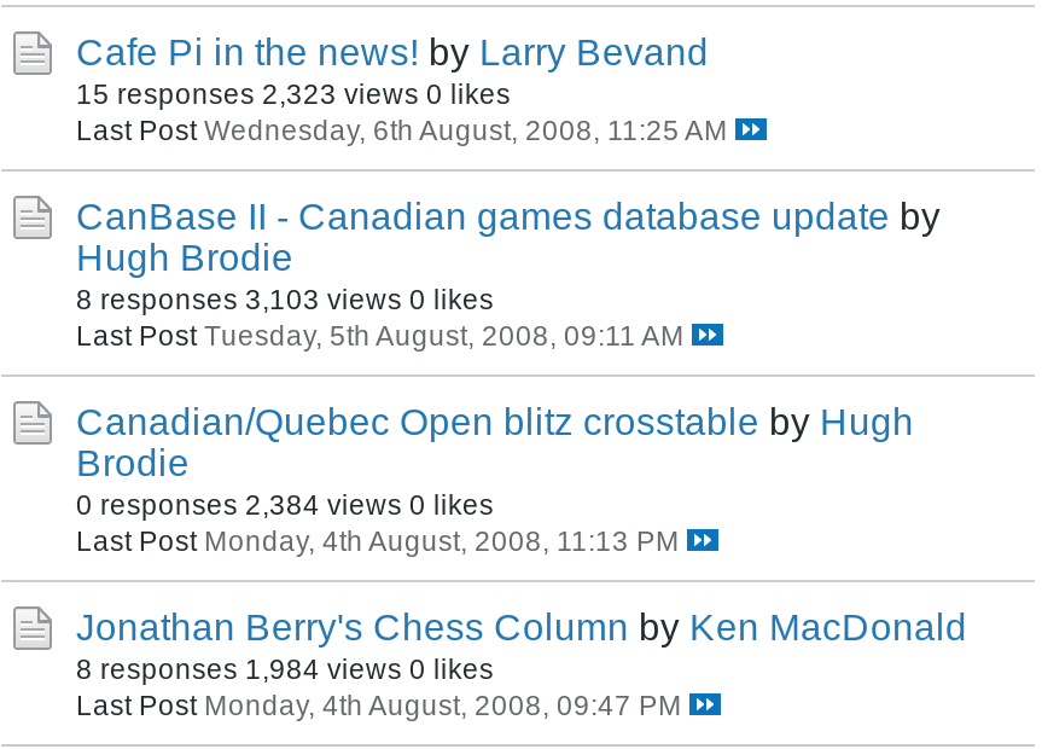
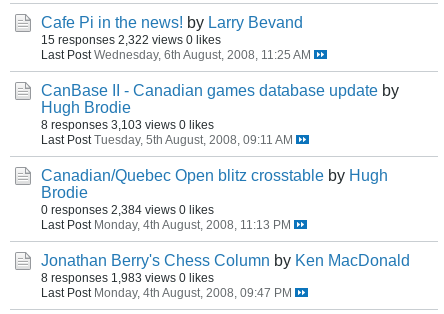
- 15 responses 2,323 views 0 likes
+ 15 responses 2,322 views 0 likes

- 8 responses 1,984 views 0 likes
+ 8 responses 1,983 views 0 likes
